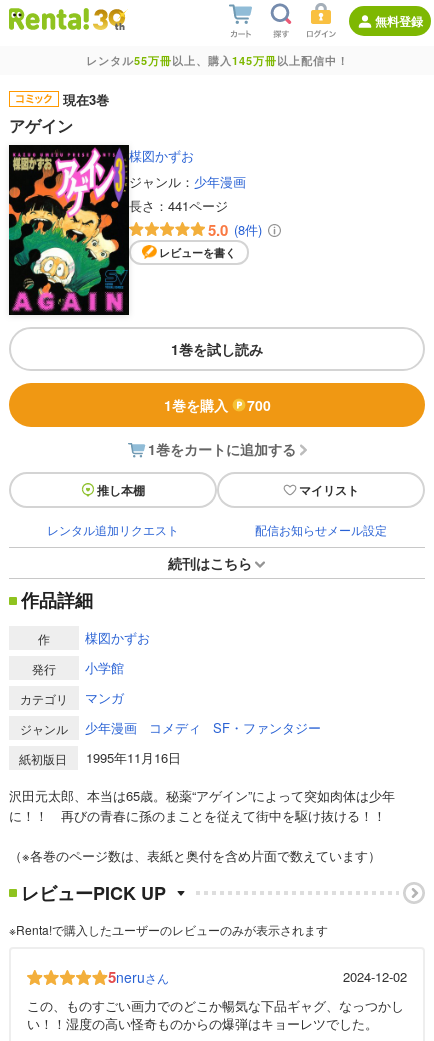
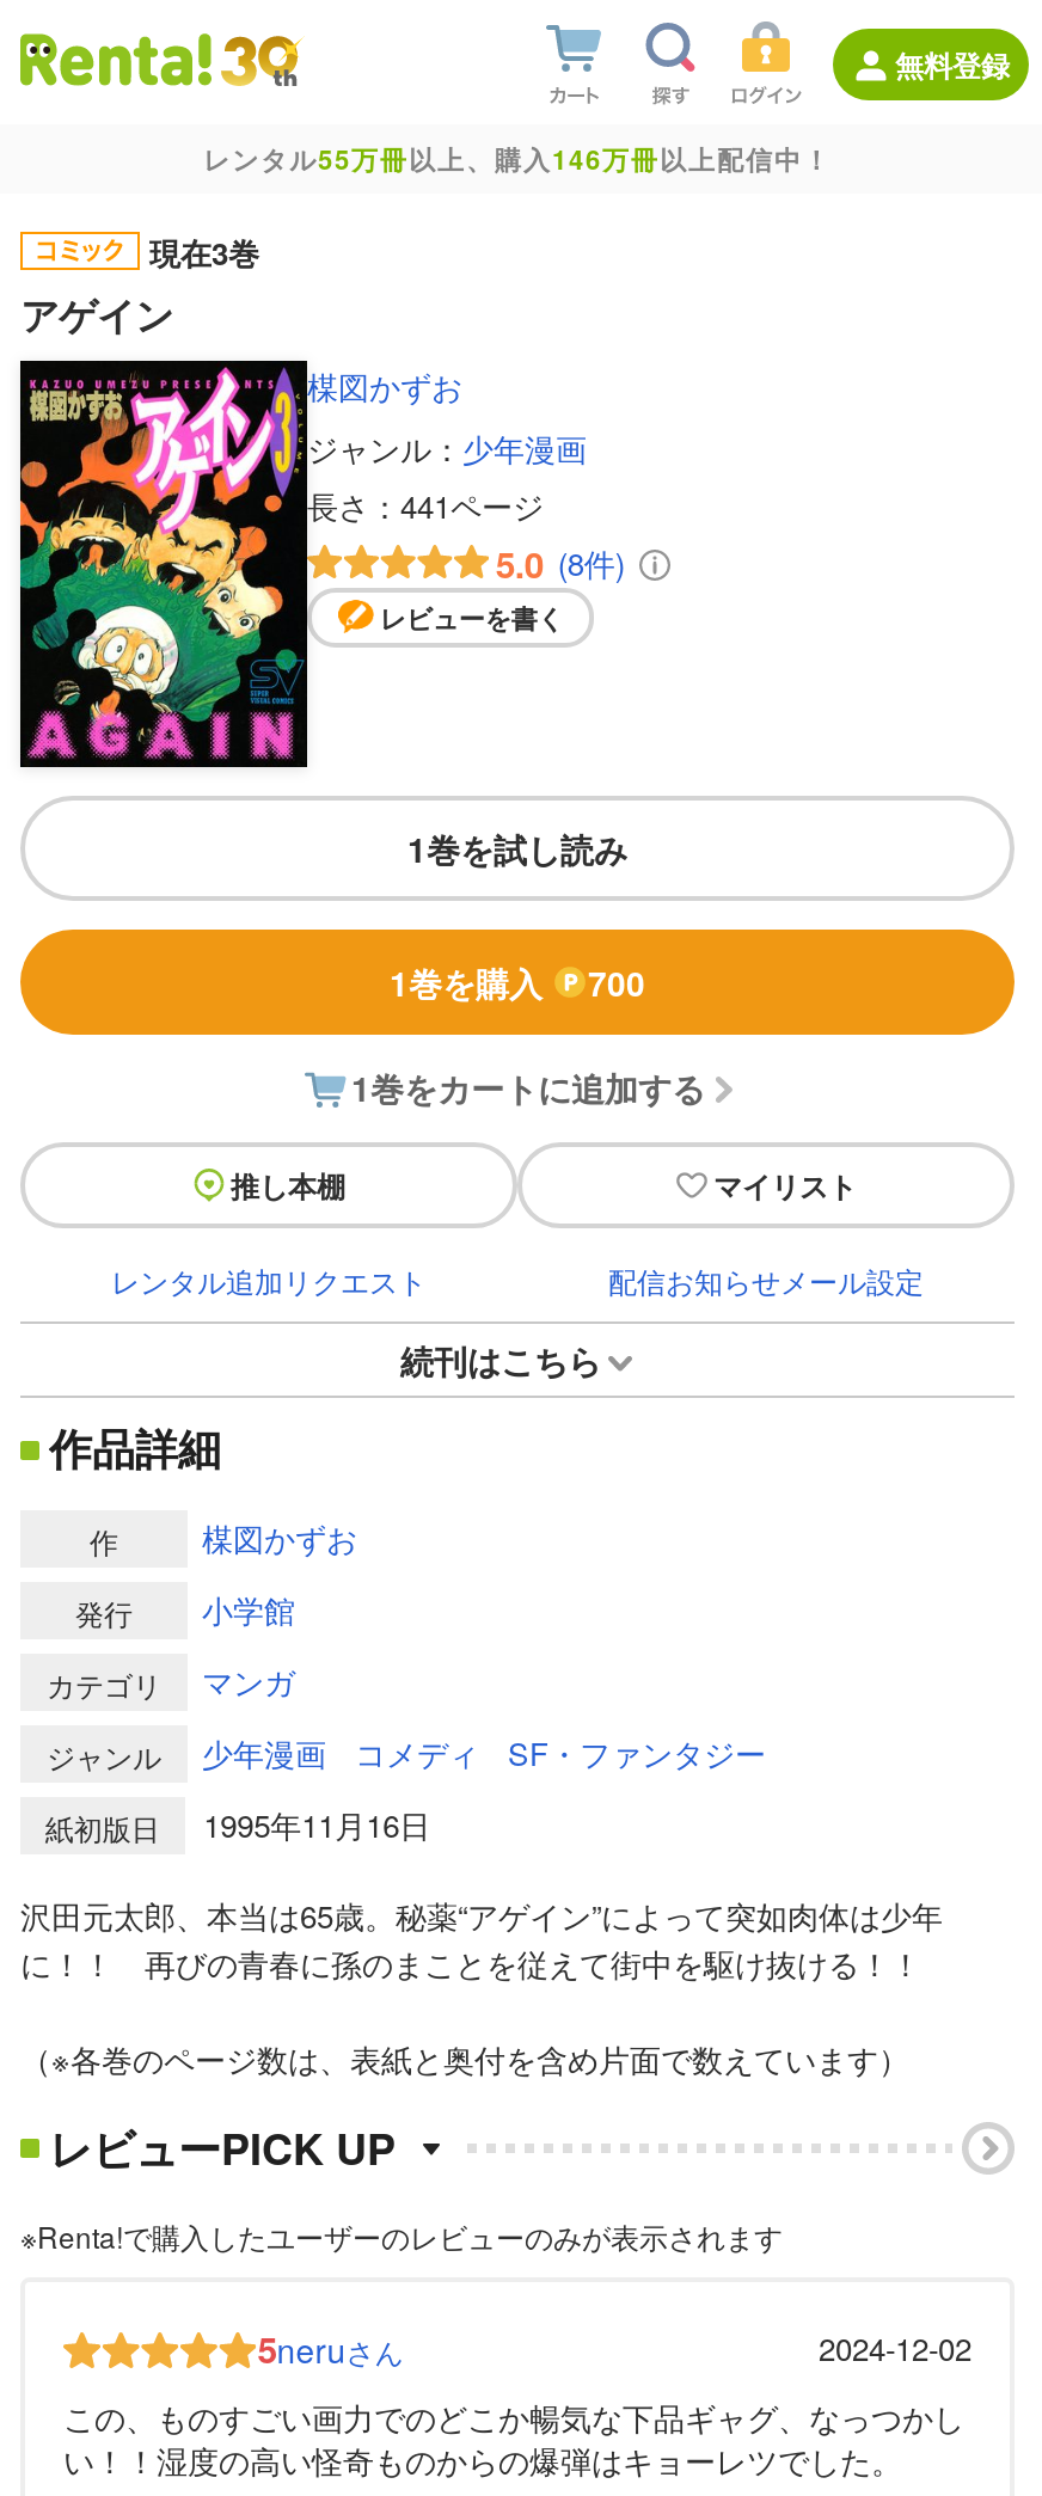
- レンタル55万冊以上、購入145万冊以上配信中！
+ レンタル55万冊以上、購入146万冊以上配信中！
